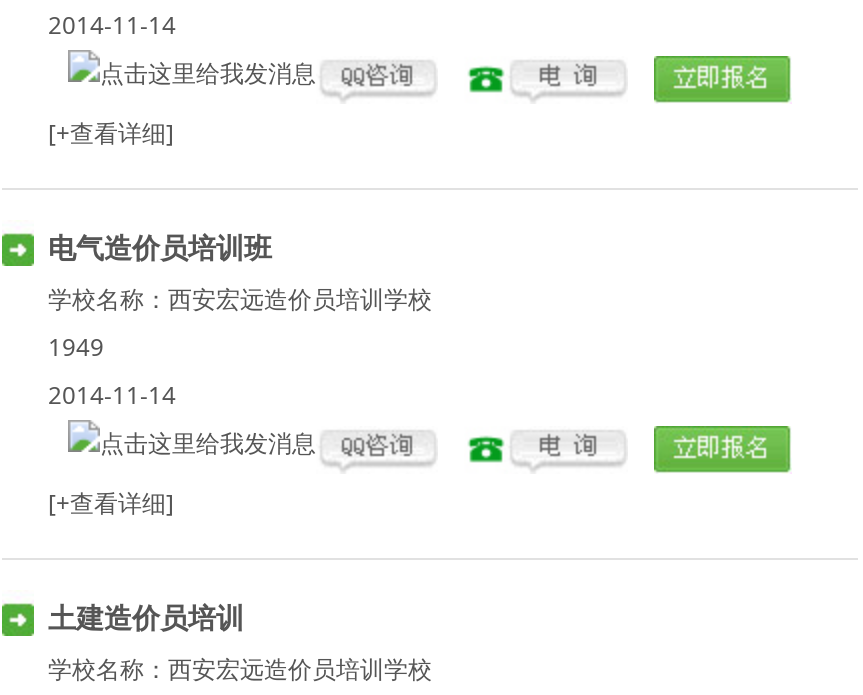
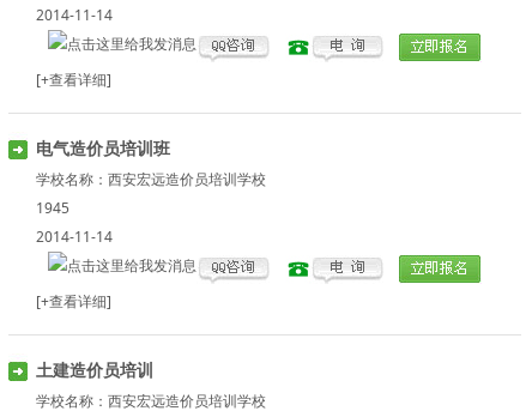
- 1949
+ 1945
